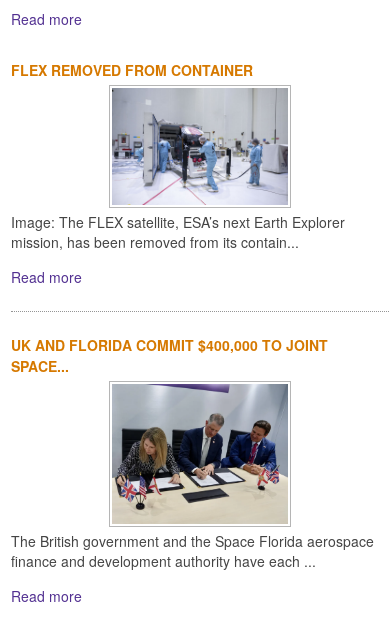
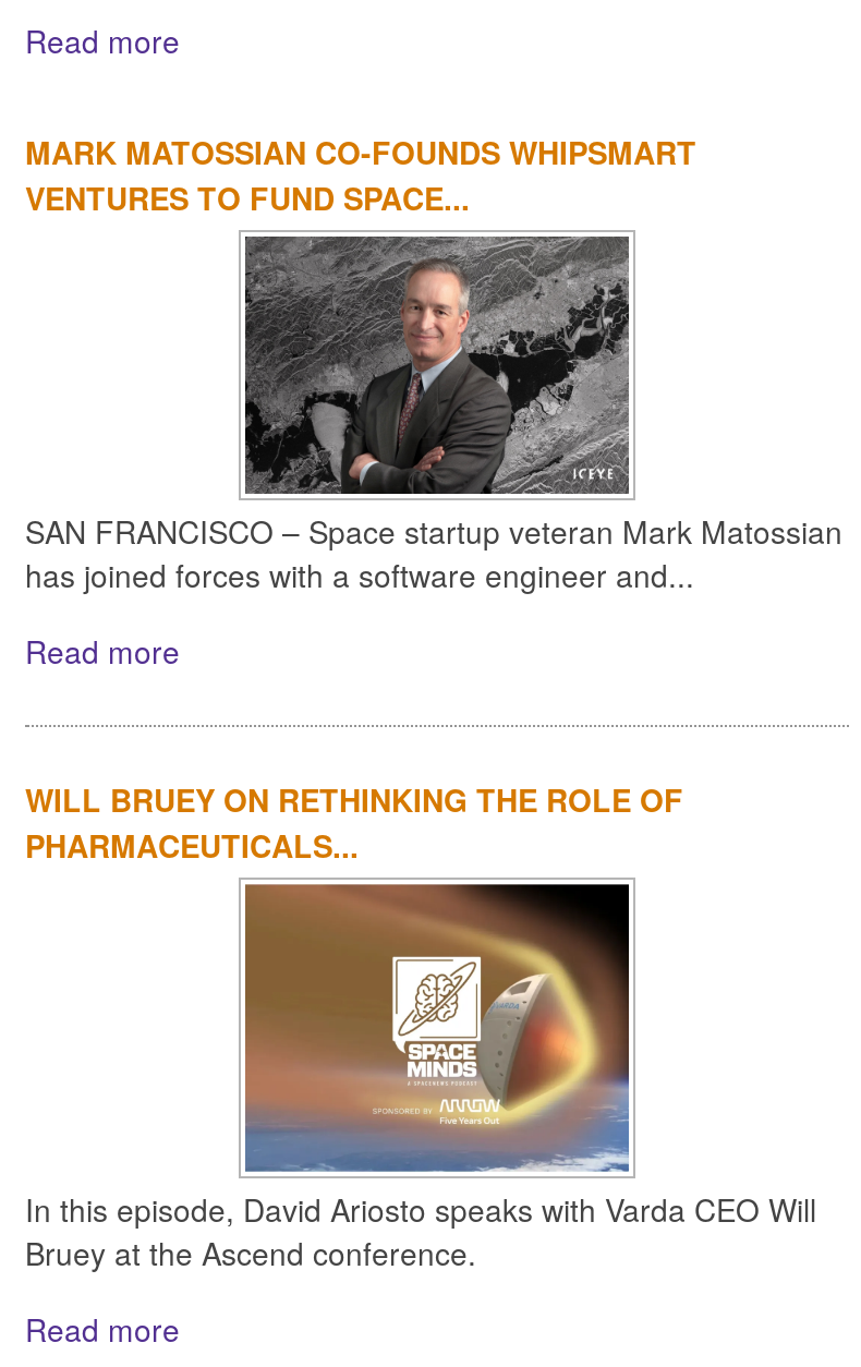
- FLEX REMOVED FROM CONTAINER
+ MARK MATOSSIAN CO-FOUNDS WHIPSMART
+ VENTURES TO FUND SPACE...

- [image]
- Image: The FLEX satellite, ESA’s next Earth Explorer
- mission, has been removed from its contain...
+ [image]
+ SAN FRANCISCO – Space startup veteran Mark Matossian
+ has joined forces with a software engineer and...

- UK AND FLORIDA COMMIT $400,000 TO JOINT
- SPACE...
+ WILL BRUEY ON RETHINKING THE ROLE OF
+ PHARMACEUTICALS...

- [image]
- The British government and the Space Florida aerospace
- finance and development authority have each ...
+ [image]
+ In this episode, David Ariosto speaks with Varda CEO Will
+ Bruey at the Ascend conference.
